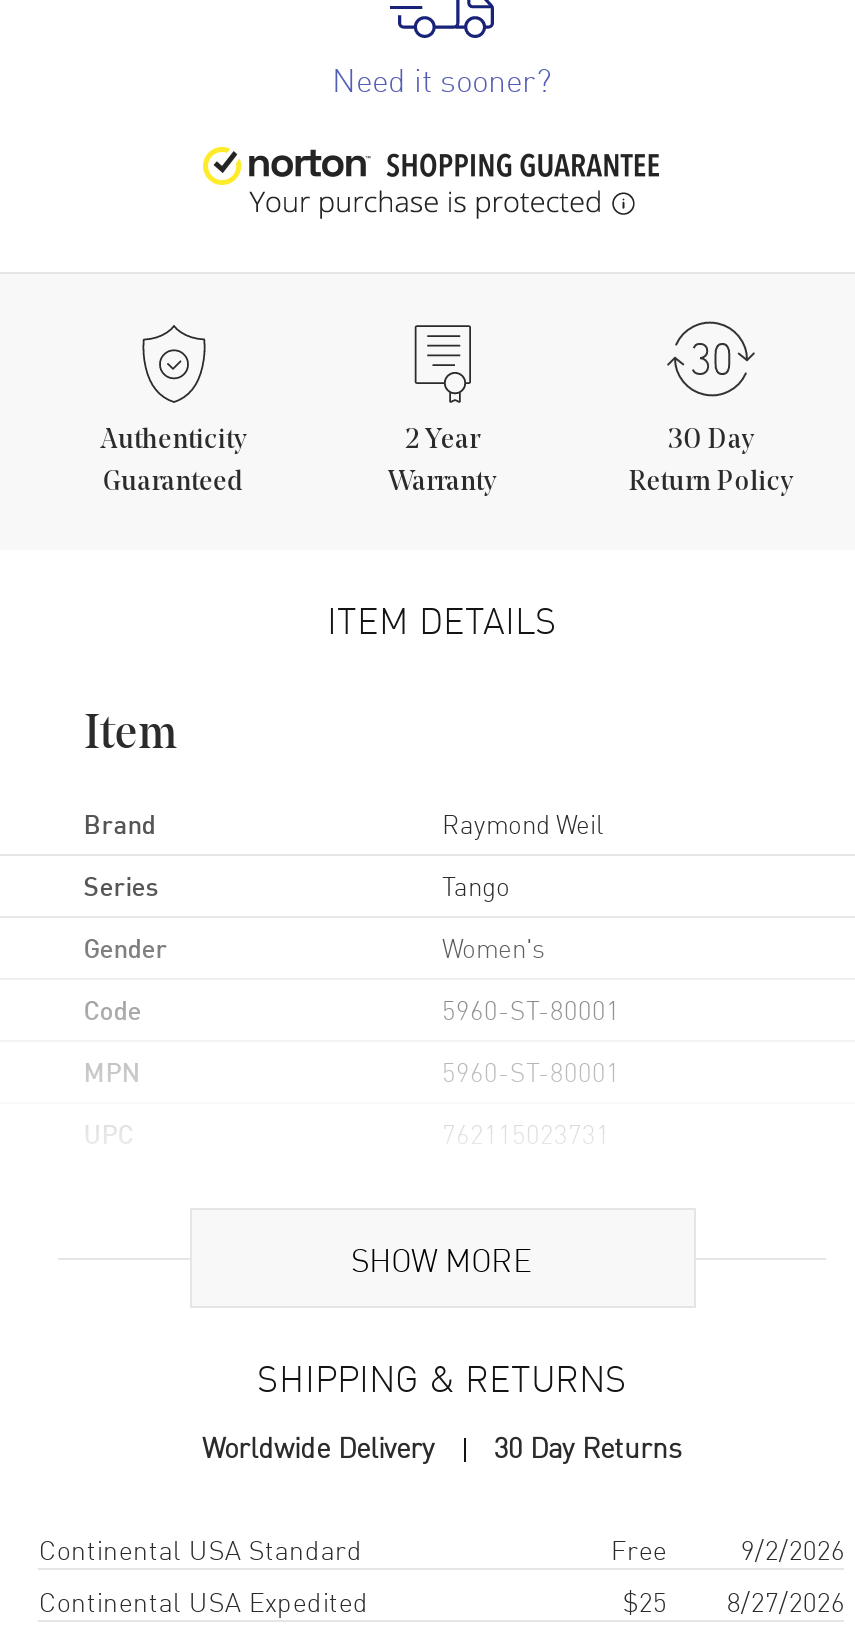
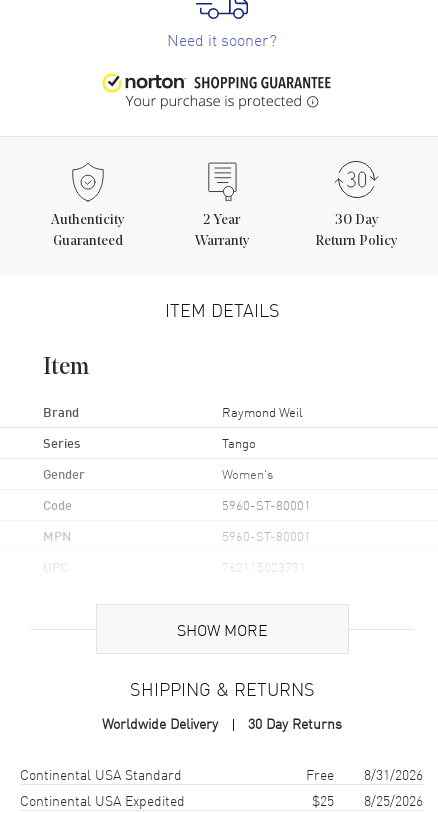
- 9/2/2026
+ 8/31/2026

- $25 8/27/2026
+ $25 8/25/2026
